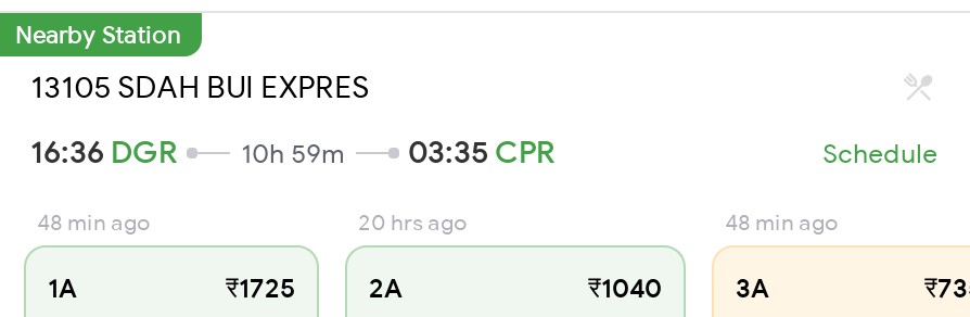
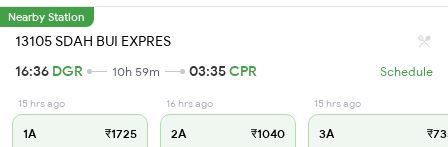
- 48 min ago
+ 15 hrs ago

- 20 hrs ago
+ 16 hrs ago

- 48 min ago
+ 15 hrs ago
